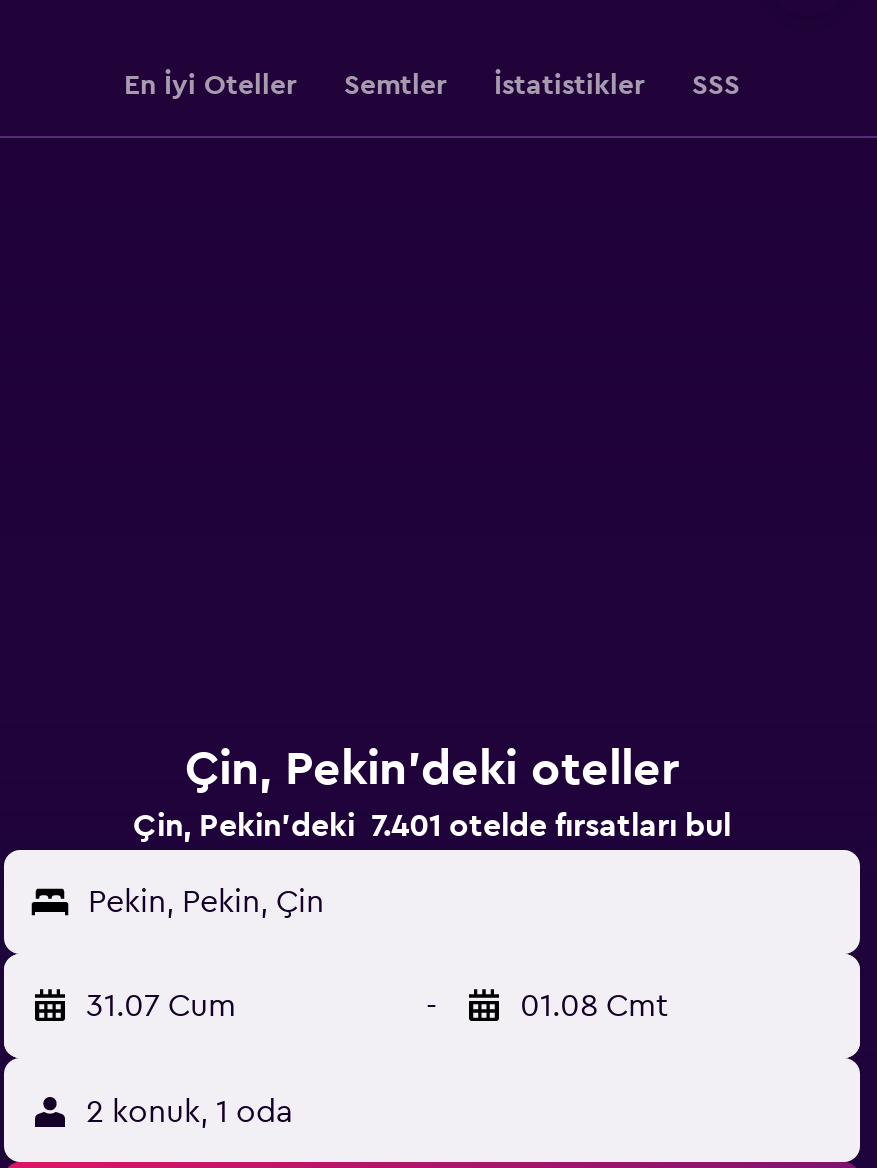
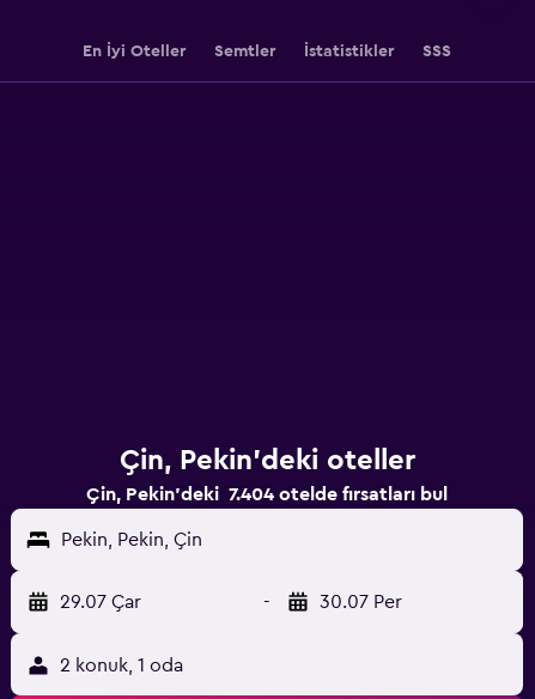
- Çin, Pekin'deki 7.401 otelde fırsatları bul
+ Çin, Pekin'deki 7.404 otelde fırsatları bul

- 31.07 Cum
+ 29.07 Çar

- 01.08 Cmt
+ 30.07 Per
